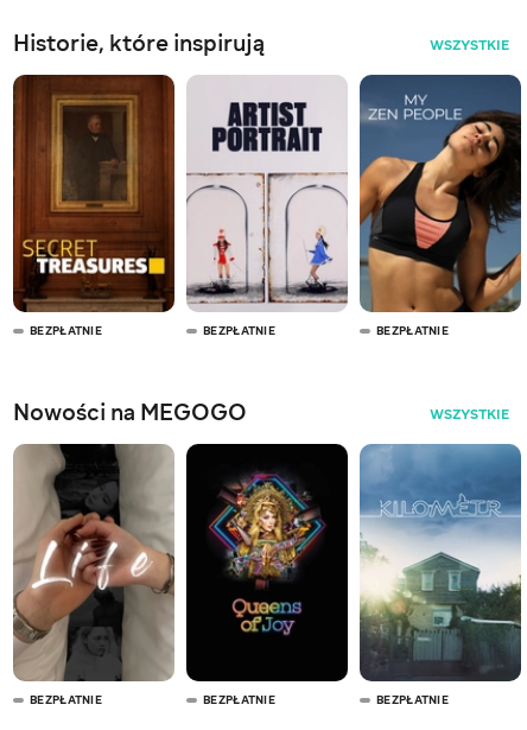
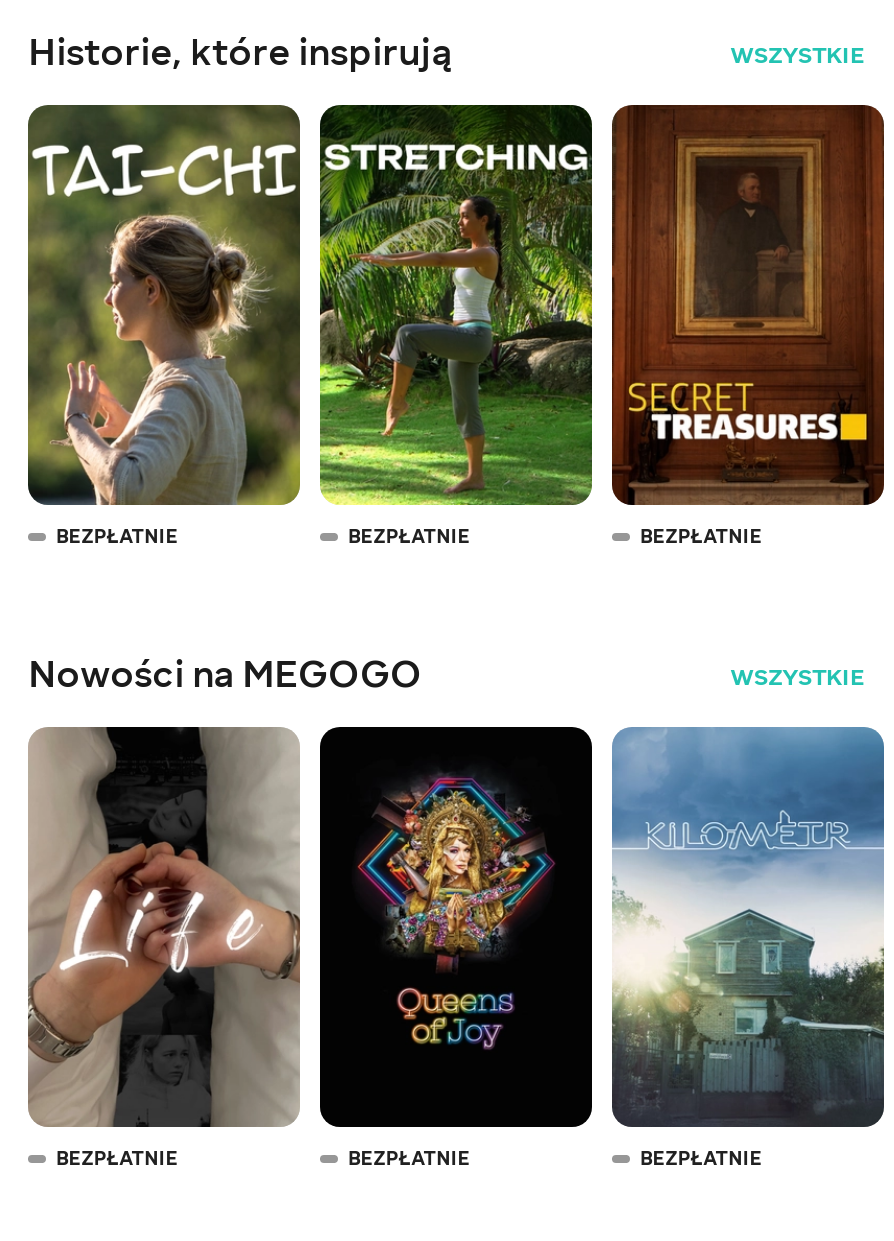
- [image]
+ [image]

- [image]
+ [image]

- [image]
+ [image]
